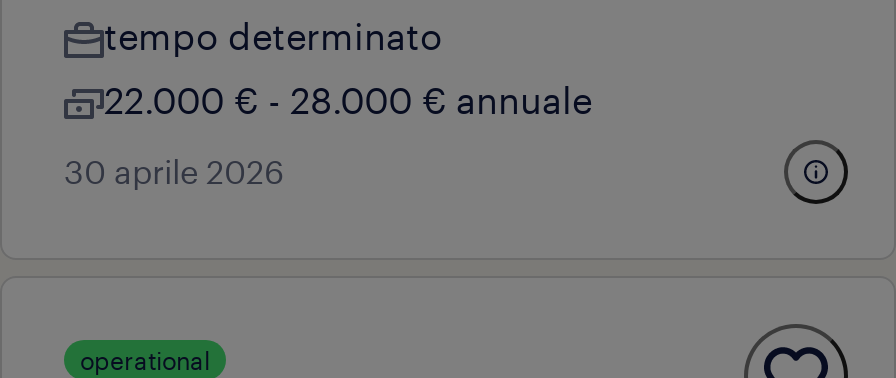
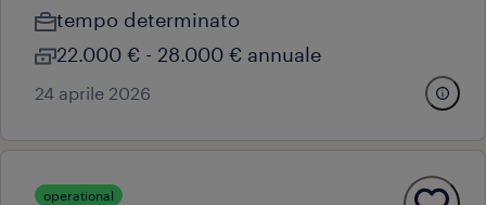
- 30 aprile 2026
+ 24 aprile 2026
